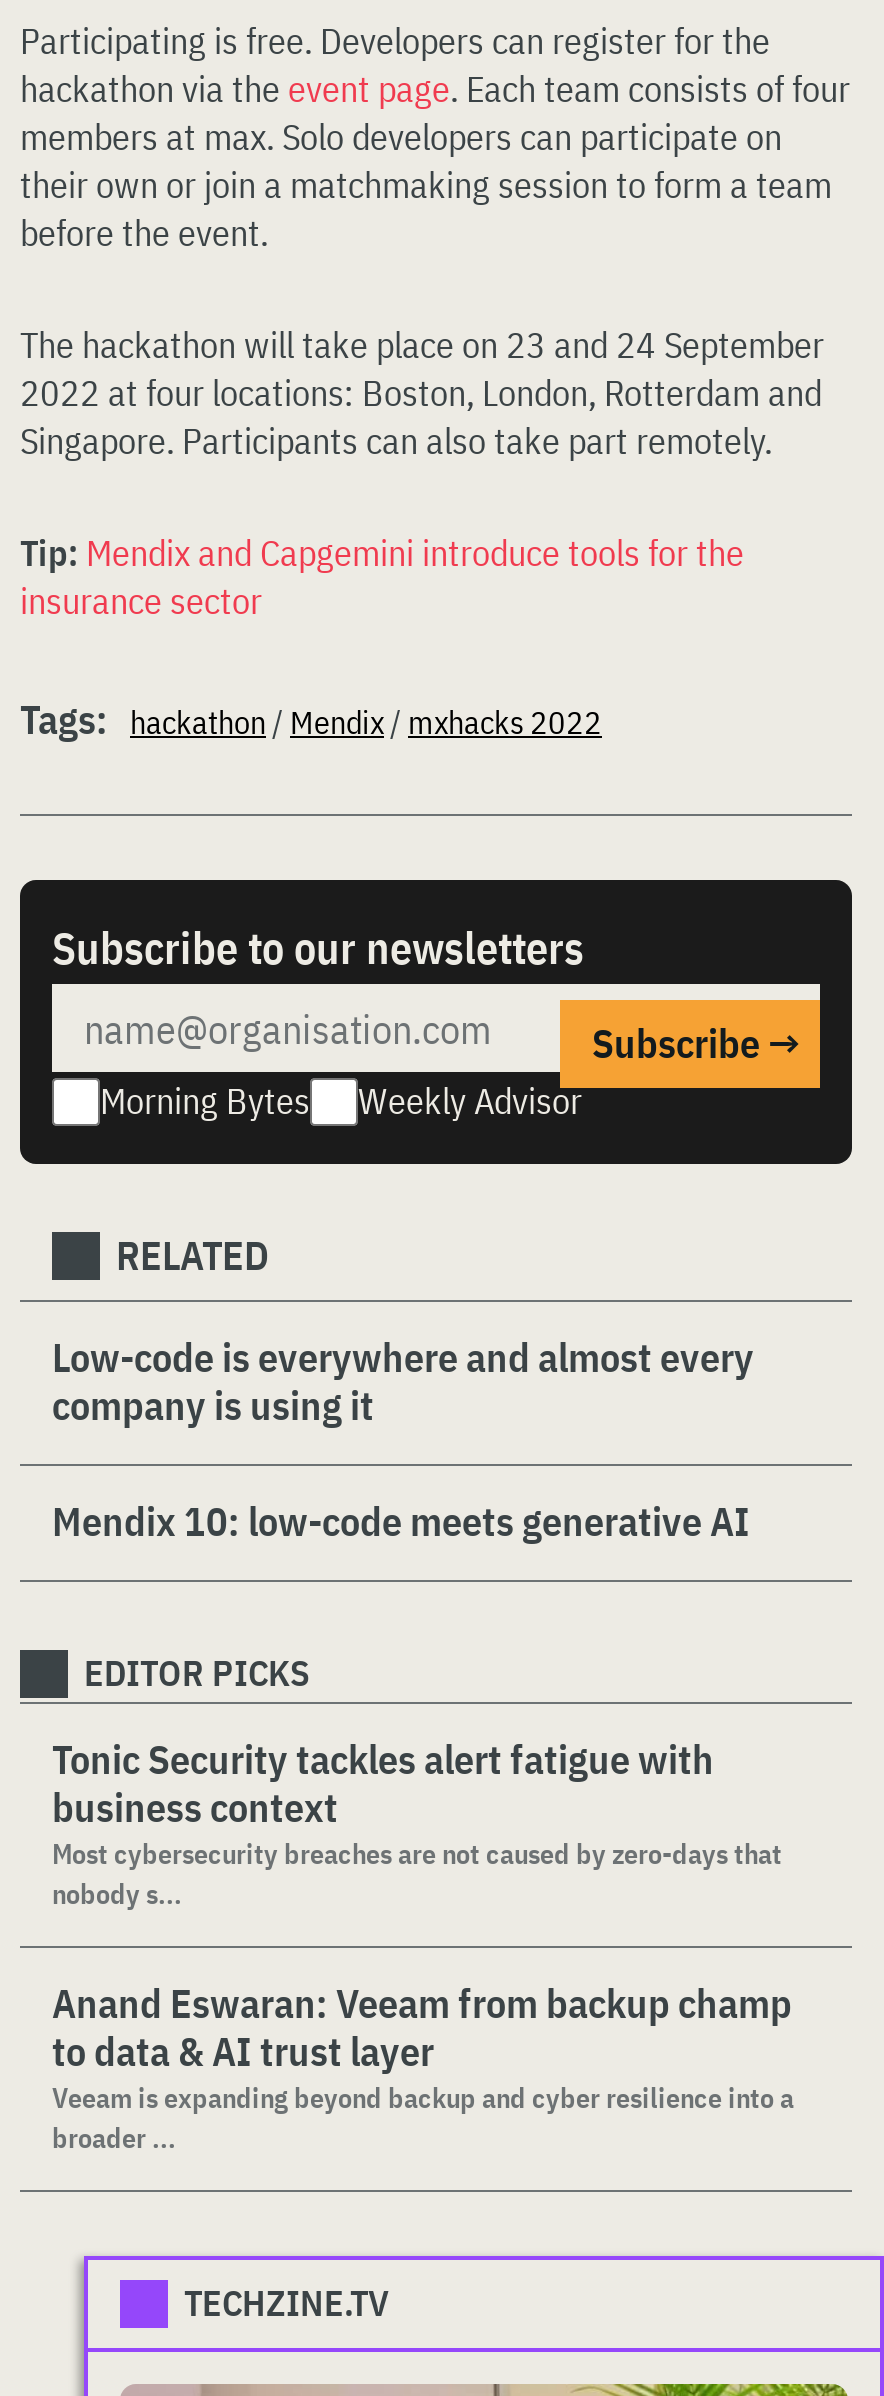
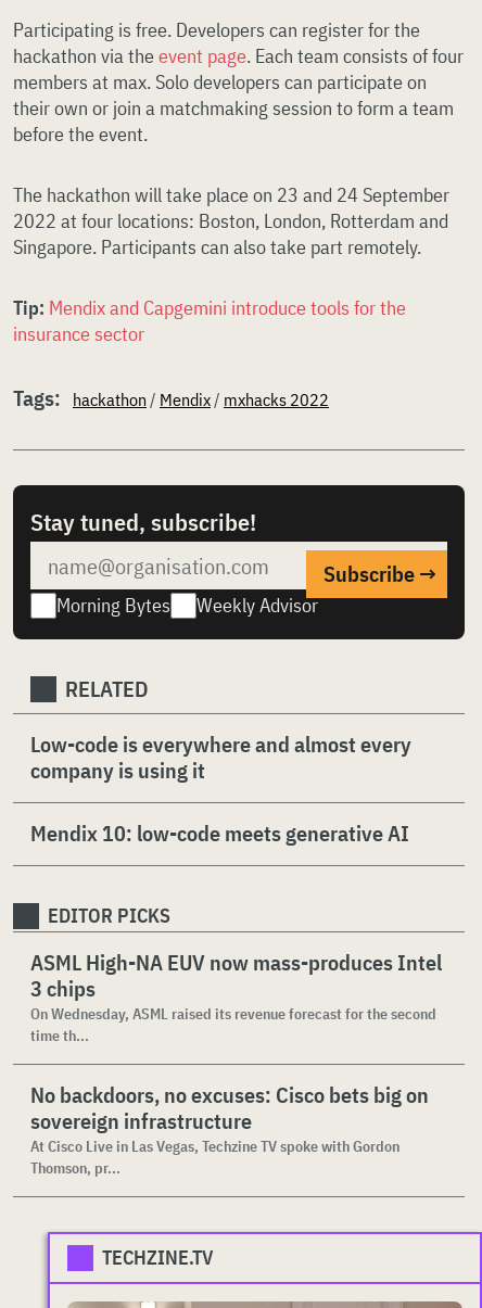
- Subscribe to our newsletters
+ Stay tuned, subscribe!

- Tonic Security tackles alert fatigue with
- business context
- Most cybersecurity breaches are not caused by zero-days that
- nobody s...
+ ASML High-NA EUV now mass-produces Intel
+ 3 chips
+ On Wednesday, ASML raised its revenue forecast for the second
+ time th...

- Anand Eswaran: Veeam from backup champ
- to data & AI trust layer
- Veeam is expanding beyond backup and cyber resilience into a
- broader ...
+ No backdoors, no excuses: Cisco bets big on
+ sovereign infrastructure
+ At Cisco Live in Las Vegas, Techzine TV spoke with Gordon
+ Thomson, pr...
